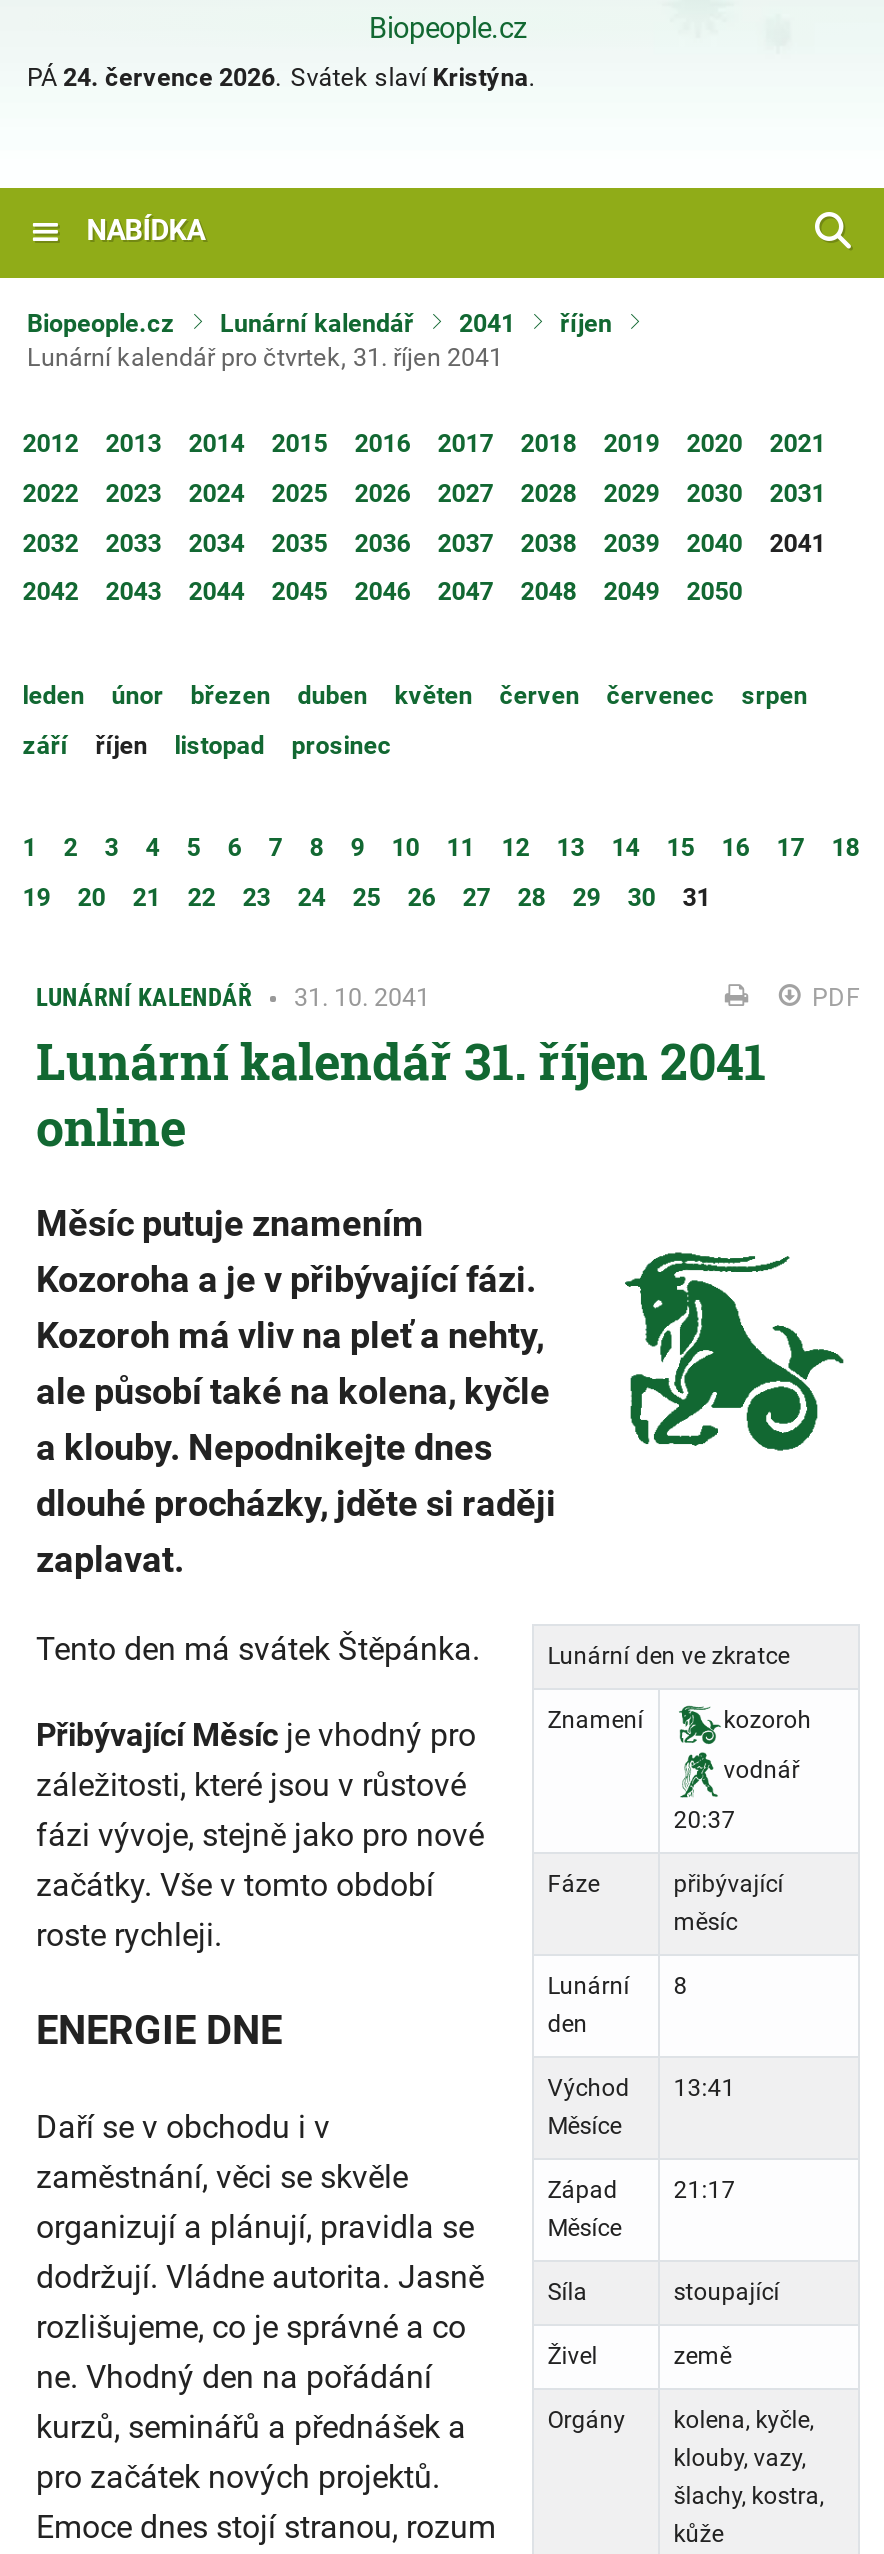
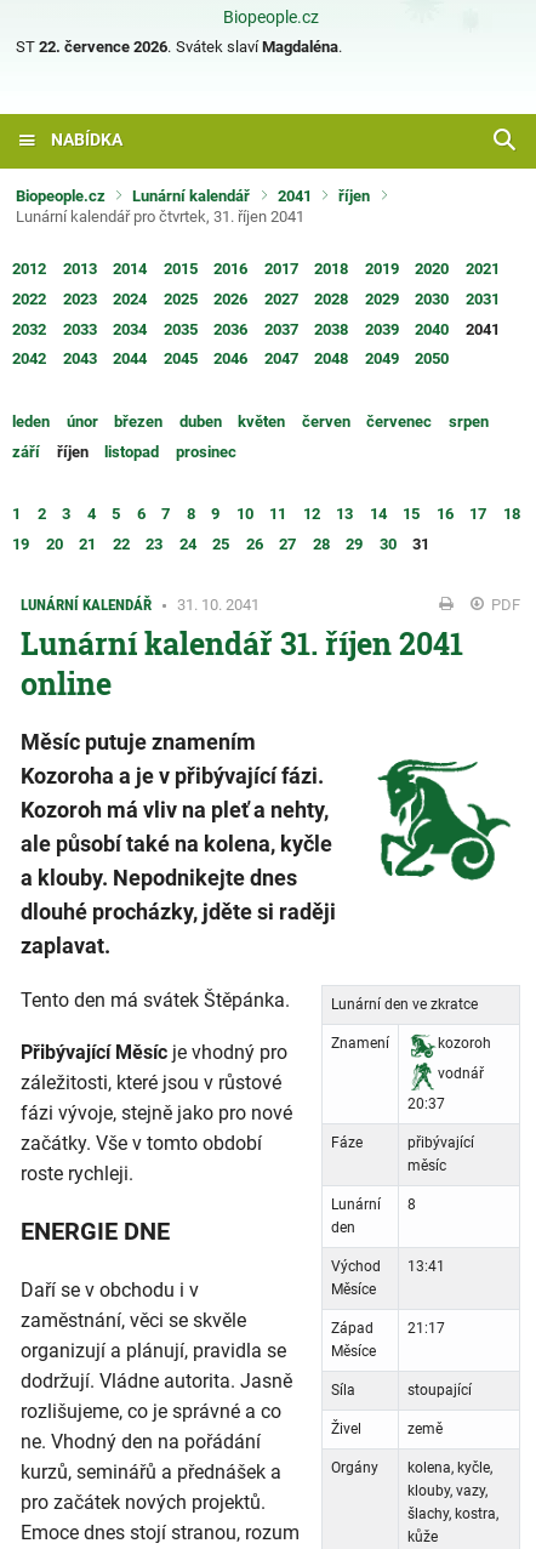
- PÁ 24. července 2026. Svátek slaví Kristýna.
+ ST 22. července 2026. Svátek slaví Magdaléna.
